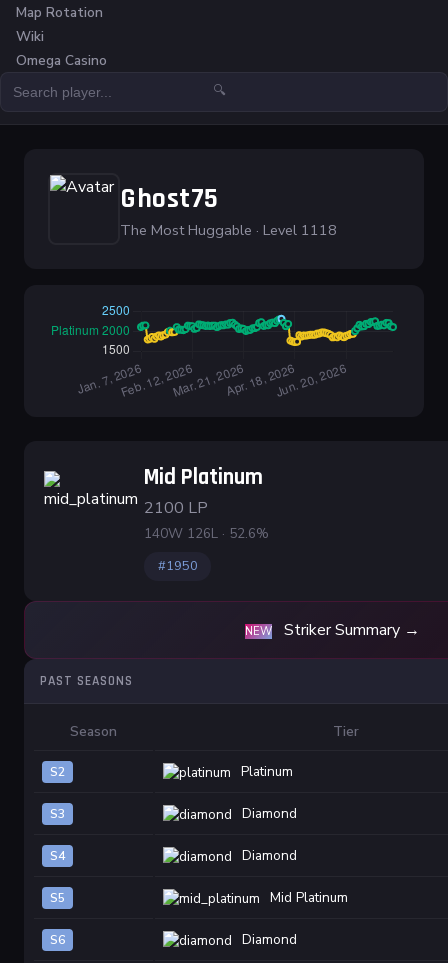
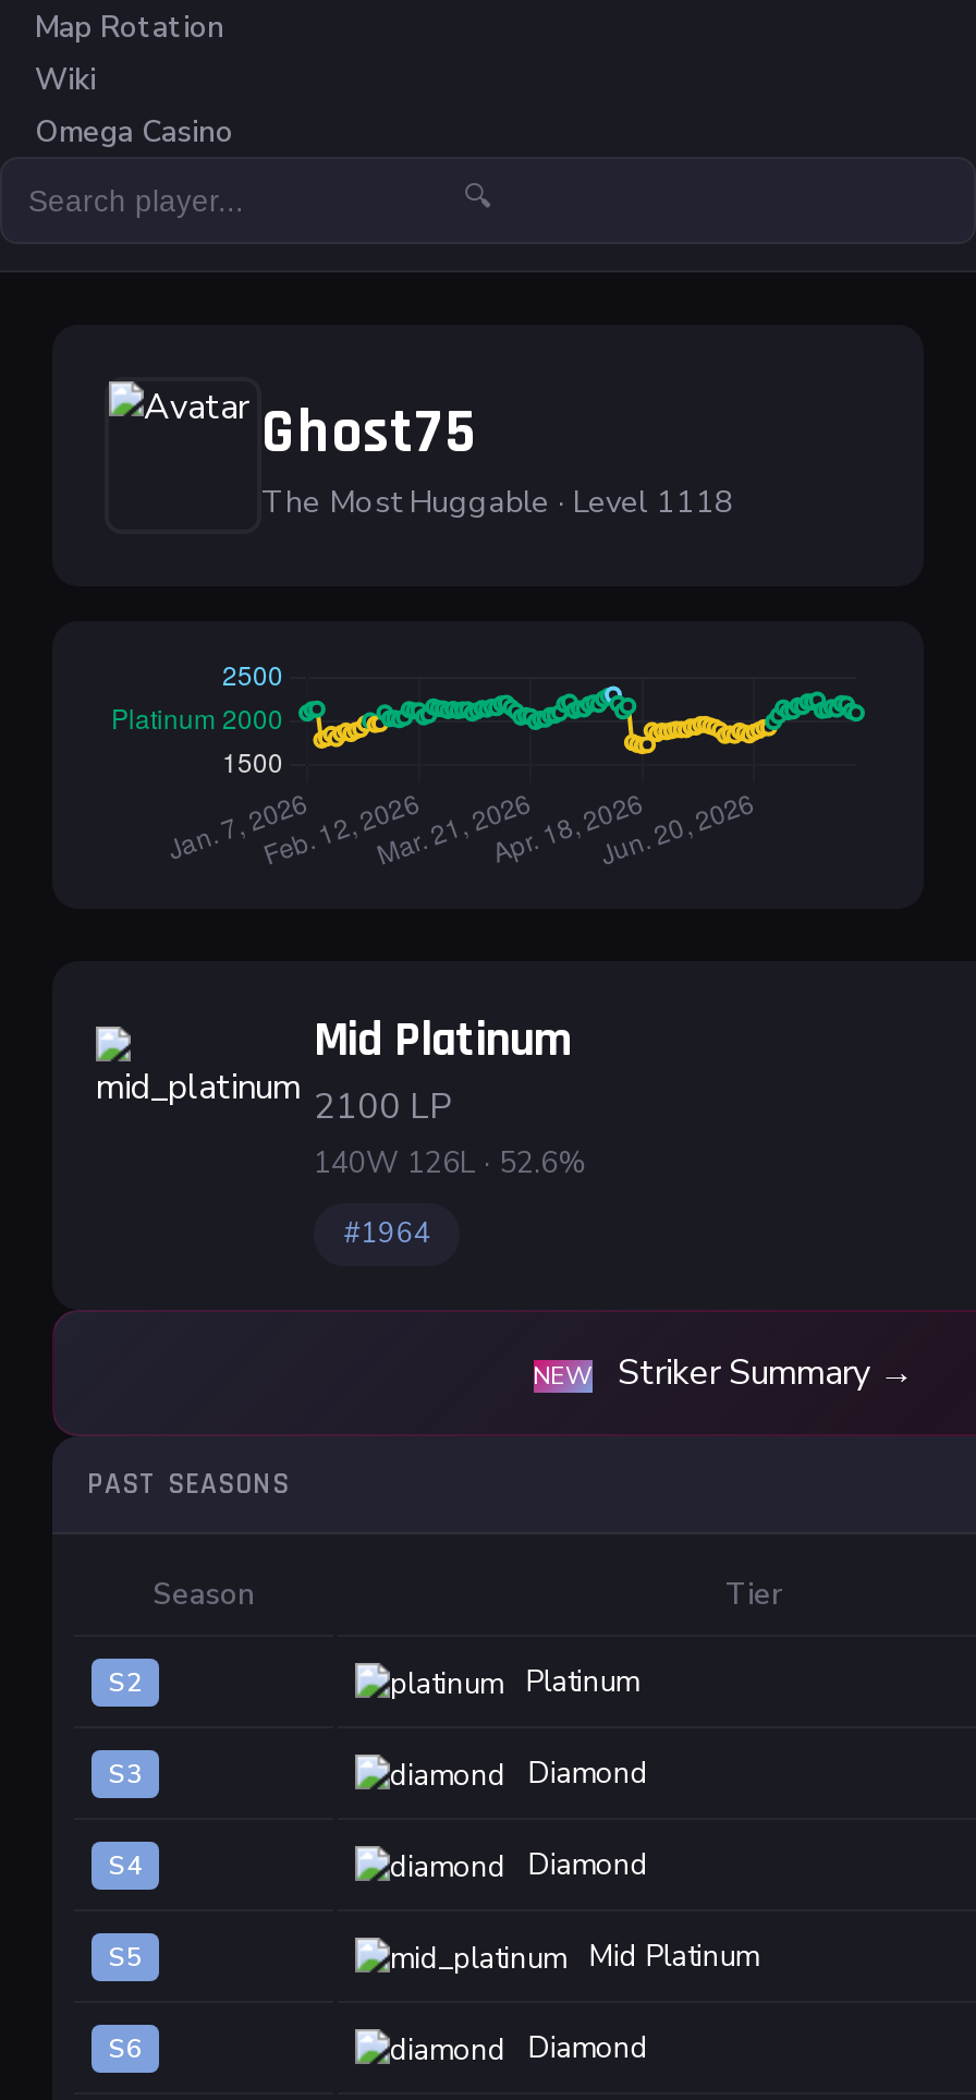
- #1950
+ #1964
